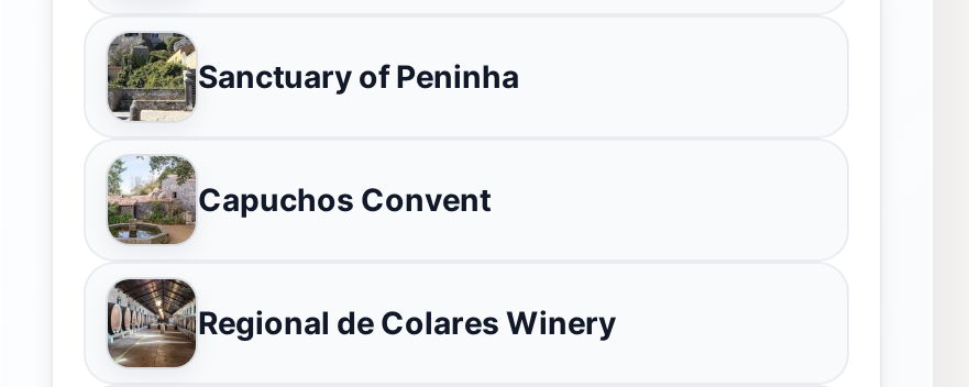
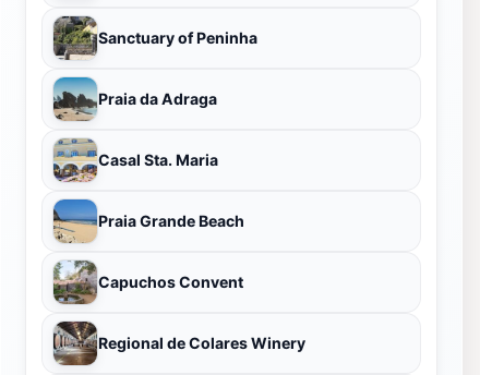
+ [image]

+ [image]
+ Praia da Adraga
+ Casal Sta. Maria
+ Praia Grande Beach

+ [image]
